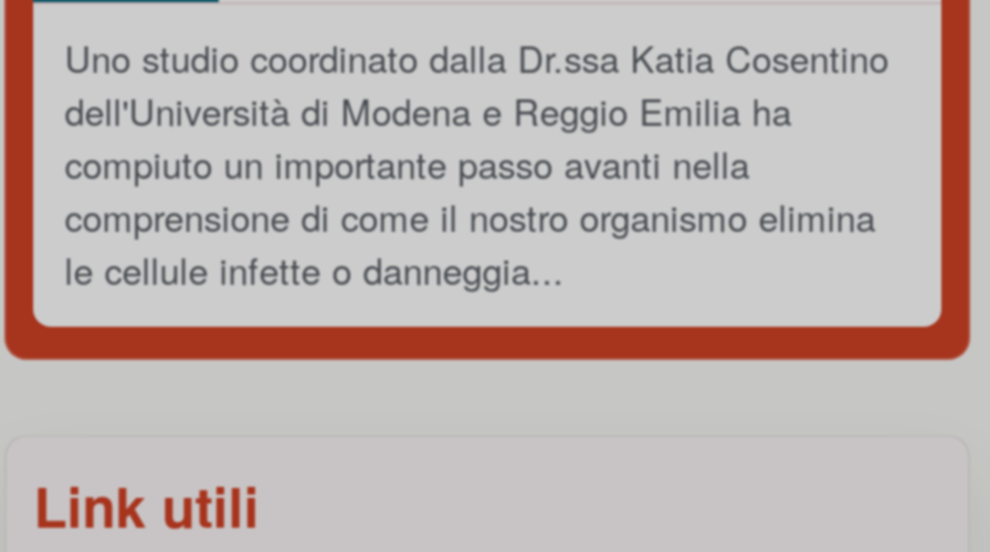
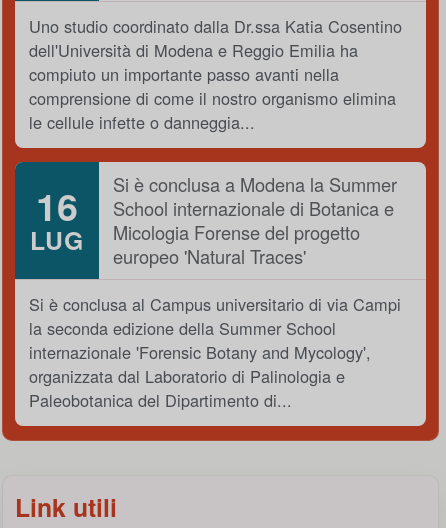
+ Si è conclusa a Modena la Summer
+ School internazionale di Botanica e
+ Micologia Forense del progetto
+ europeo 'Natural Traces'
+ Si è conclusa al Campus universitario di via Campi
+ la seconda edizione della Summer School
+ internazionale 'Forensic Botany and Mycology',
+ organizzata dal Laboratorio di Palinologia e
+ Paleobotanica del Dipartimento di...

+ 16
+ LUG
